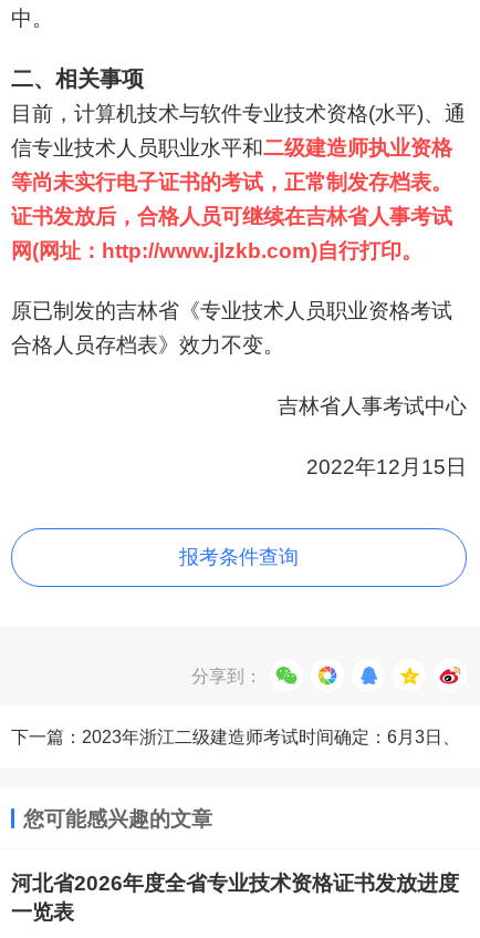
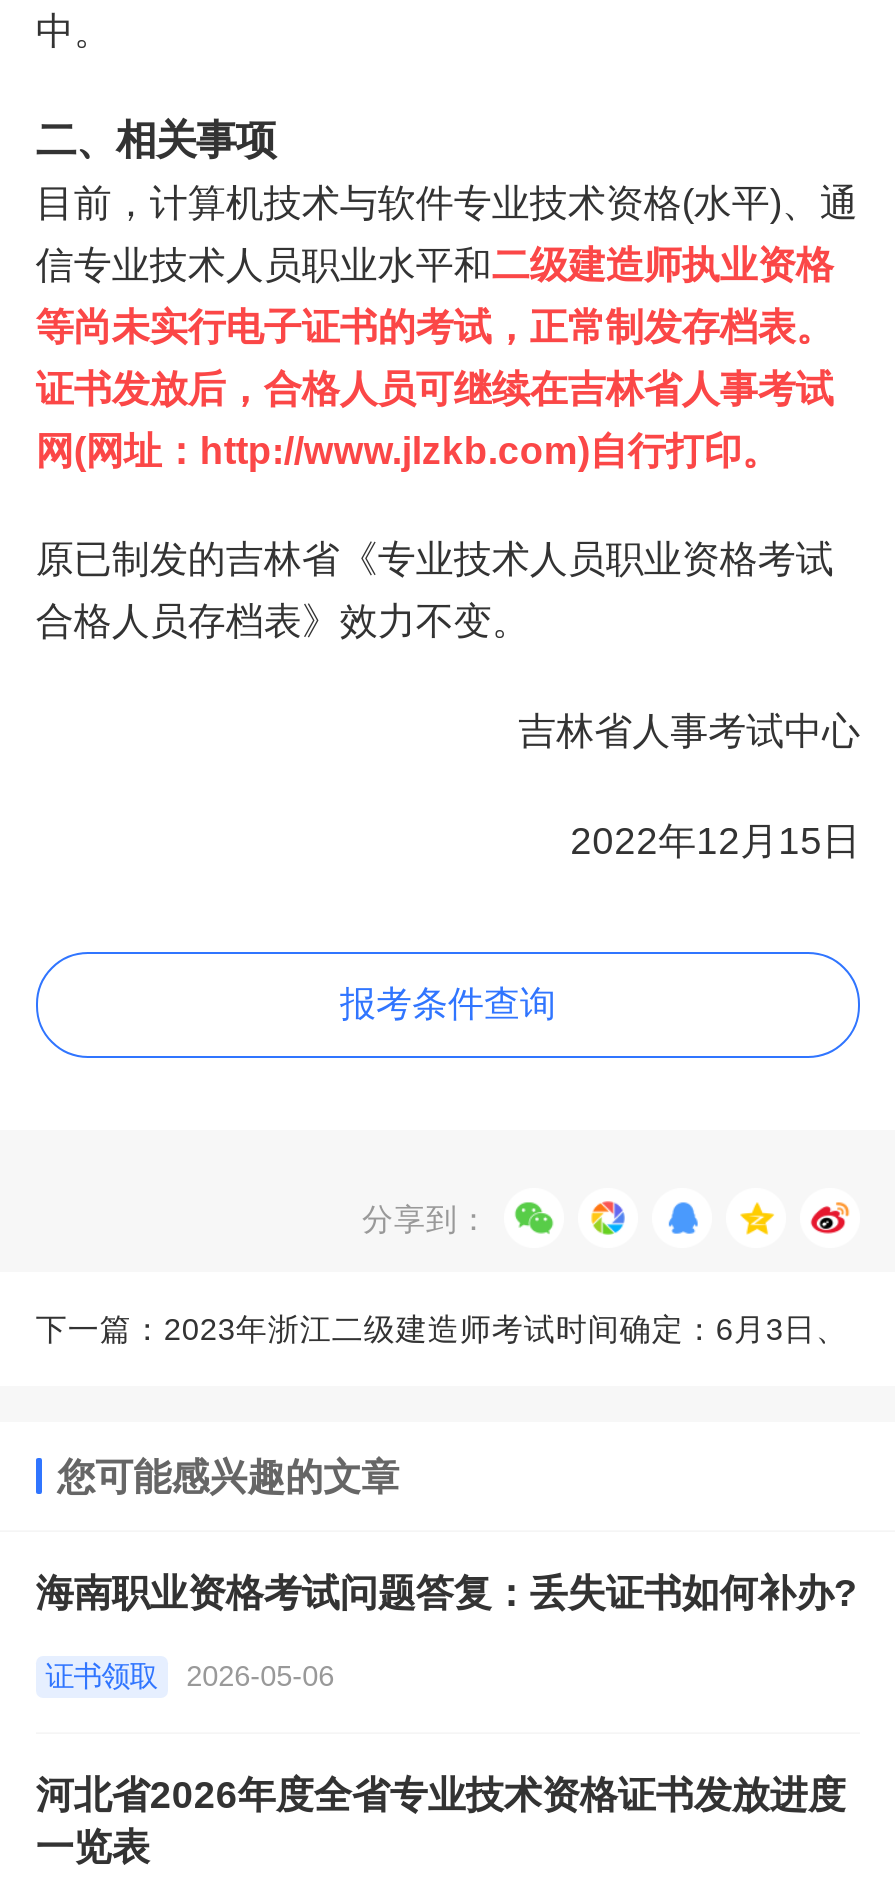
+ 海南职业资格考试问题答复：丢失证书如何补办?
+ 证书领取
+ 2026-05-06
